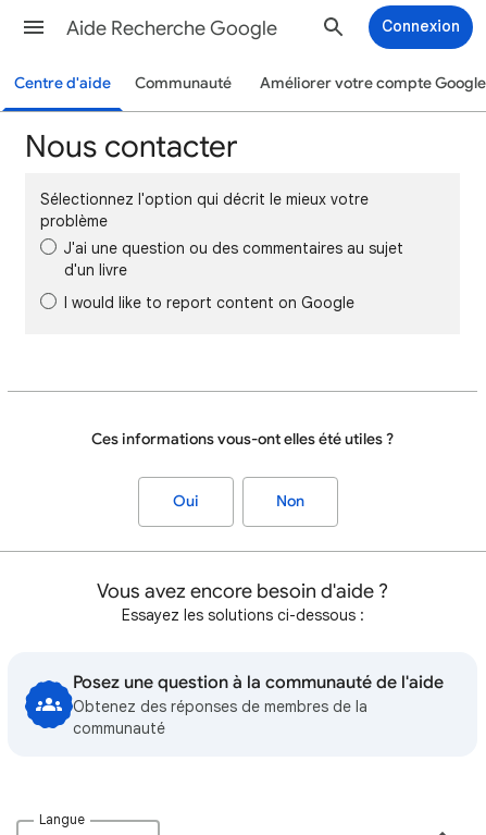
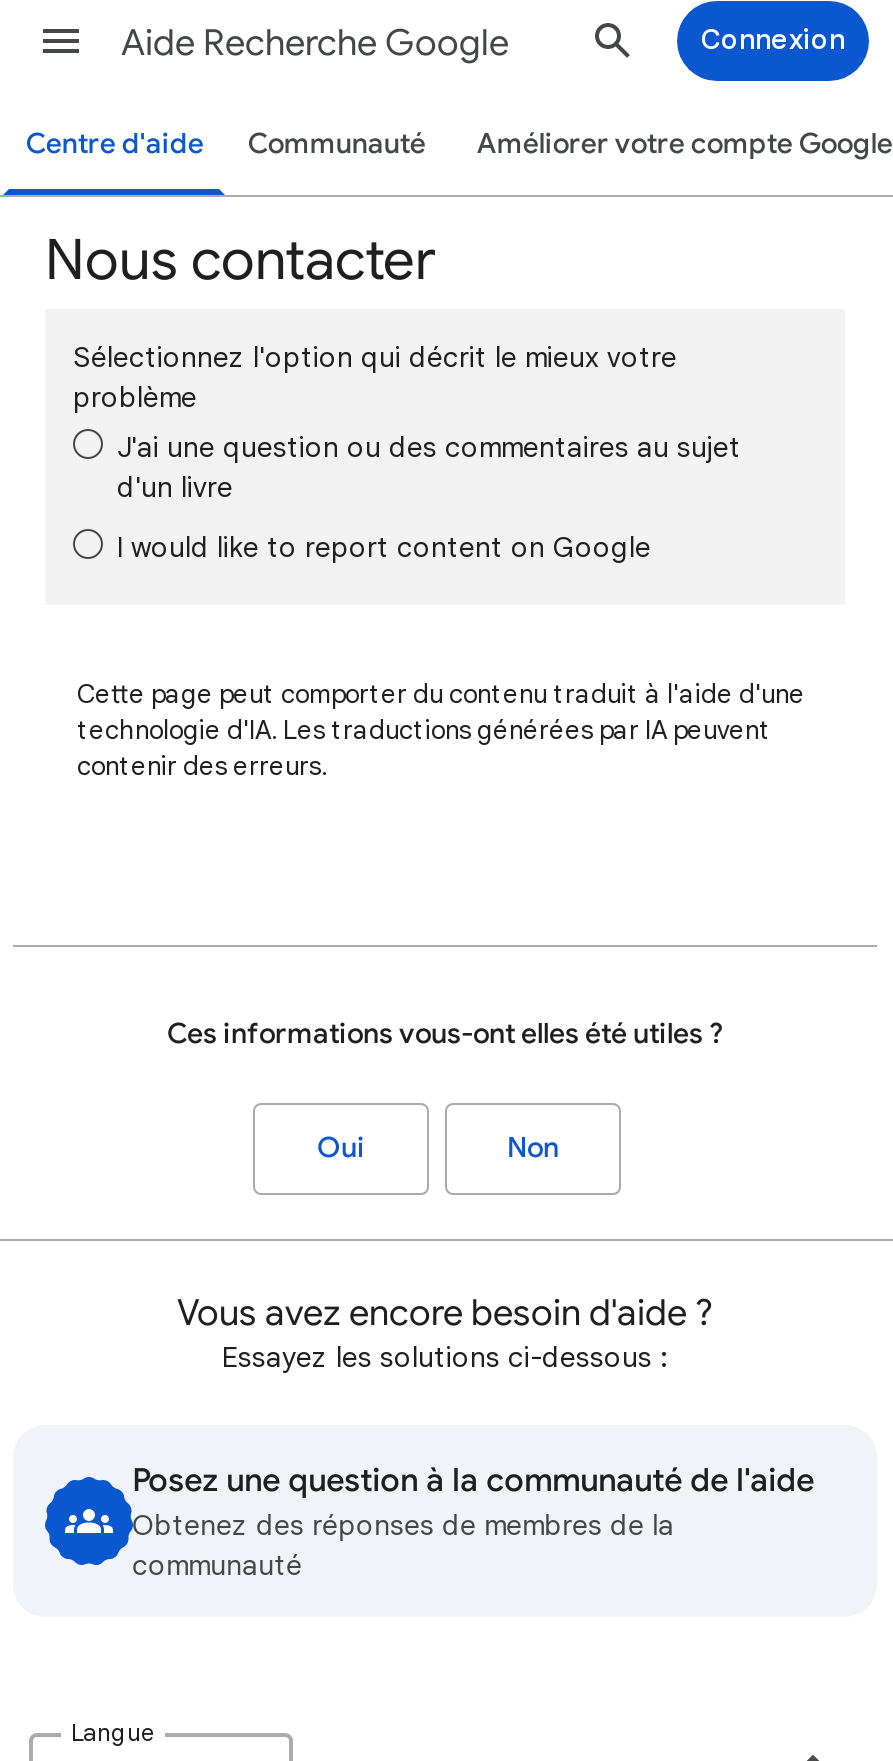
+ Cette page peut comporter du contenu traduit à l'aide d'une
+ technologie d'IA. Les traductions générées par IA peuvent
+ contenir des erreurs.
